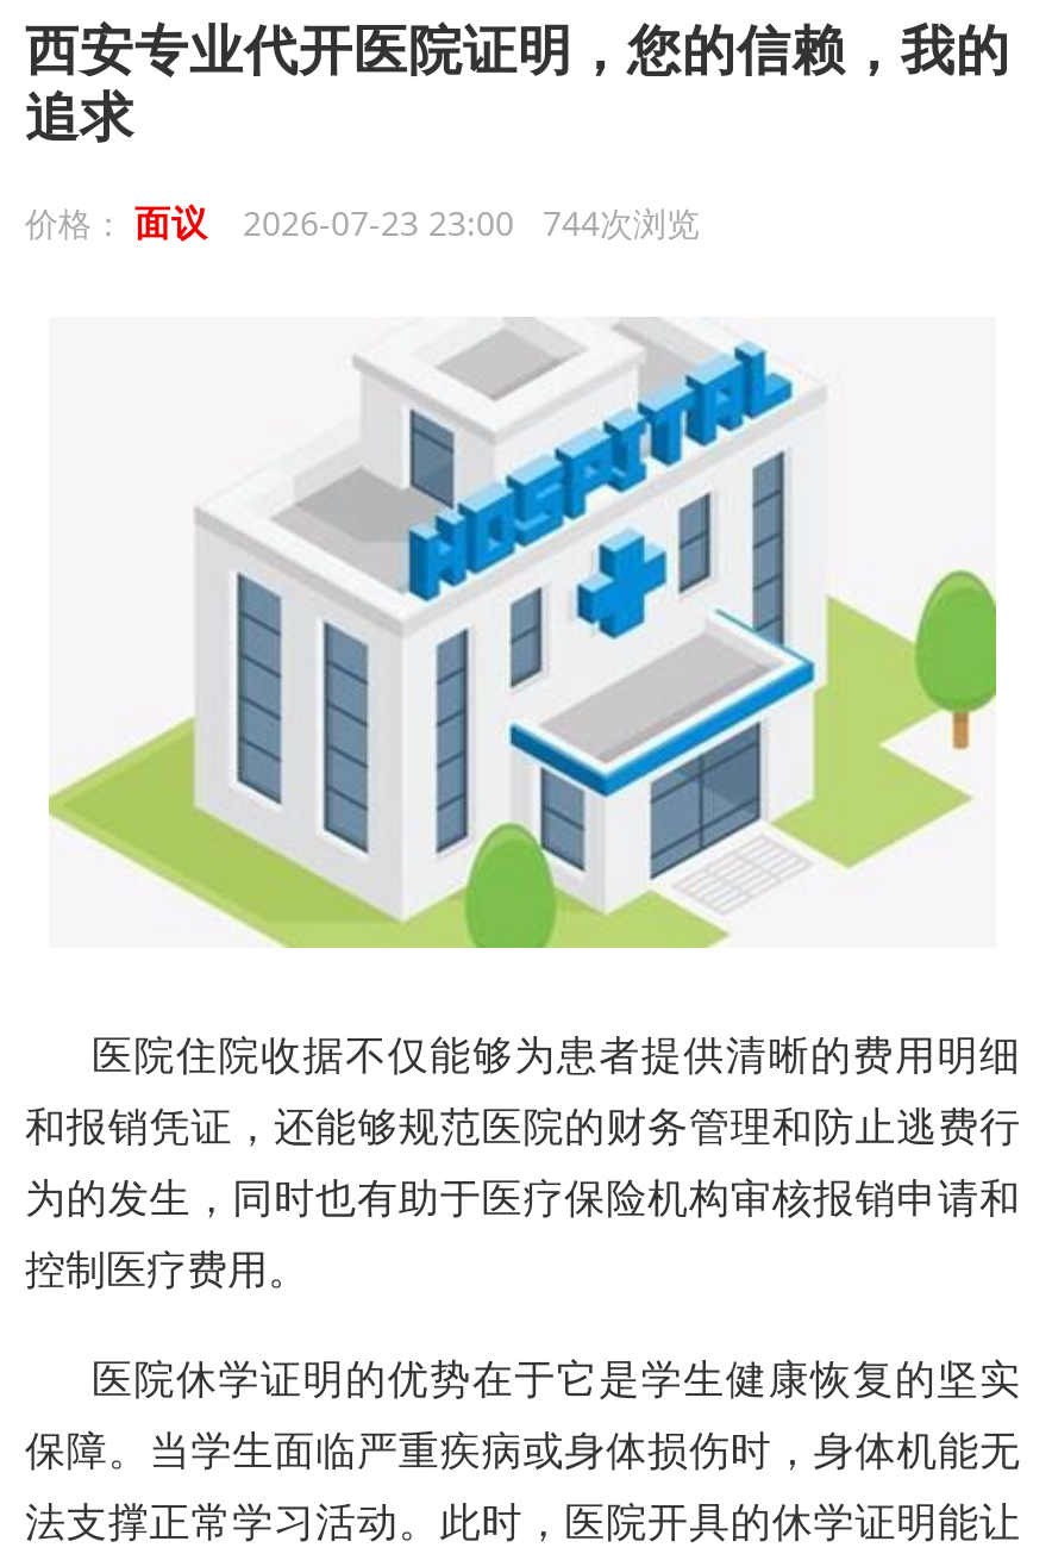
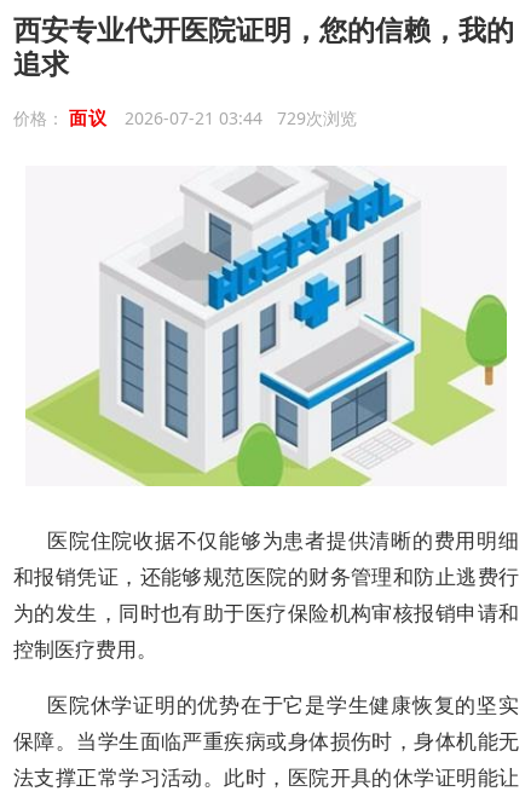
- 价格：面议 2026-07-23 23:00 744次浏览
+ 价格：面议 2026-07-21 03:44 729次浏览
